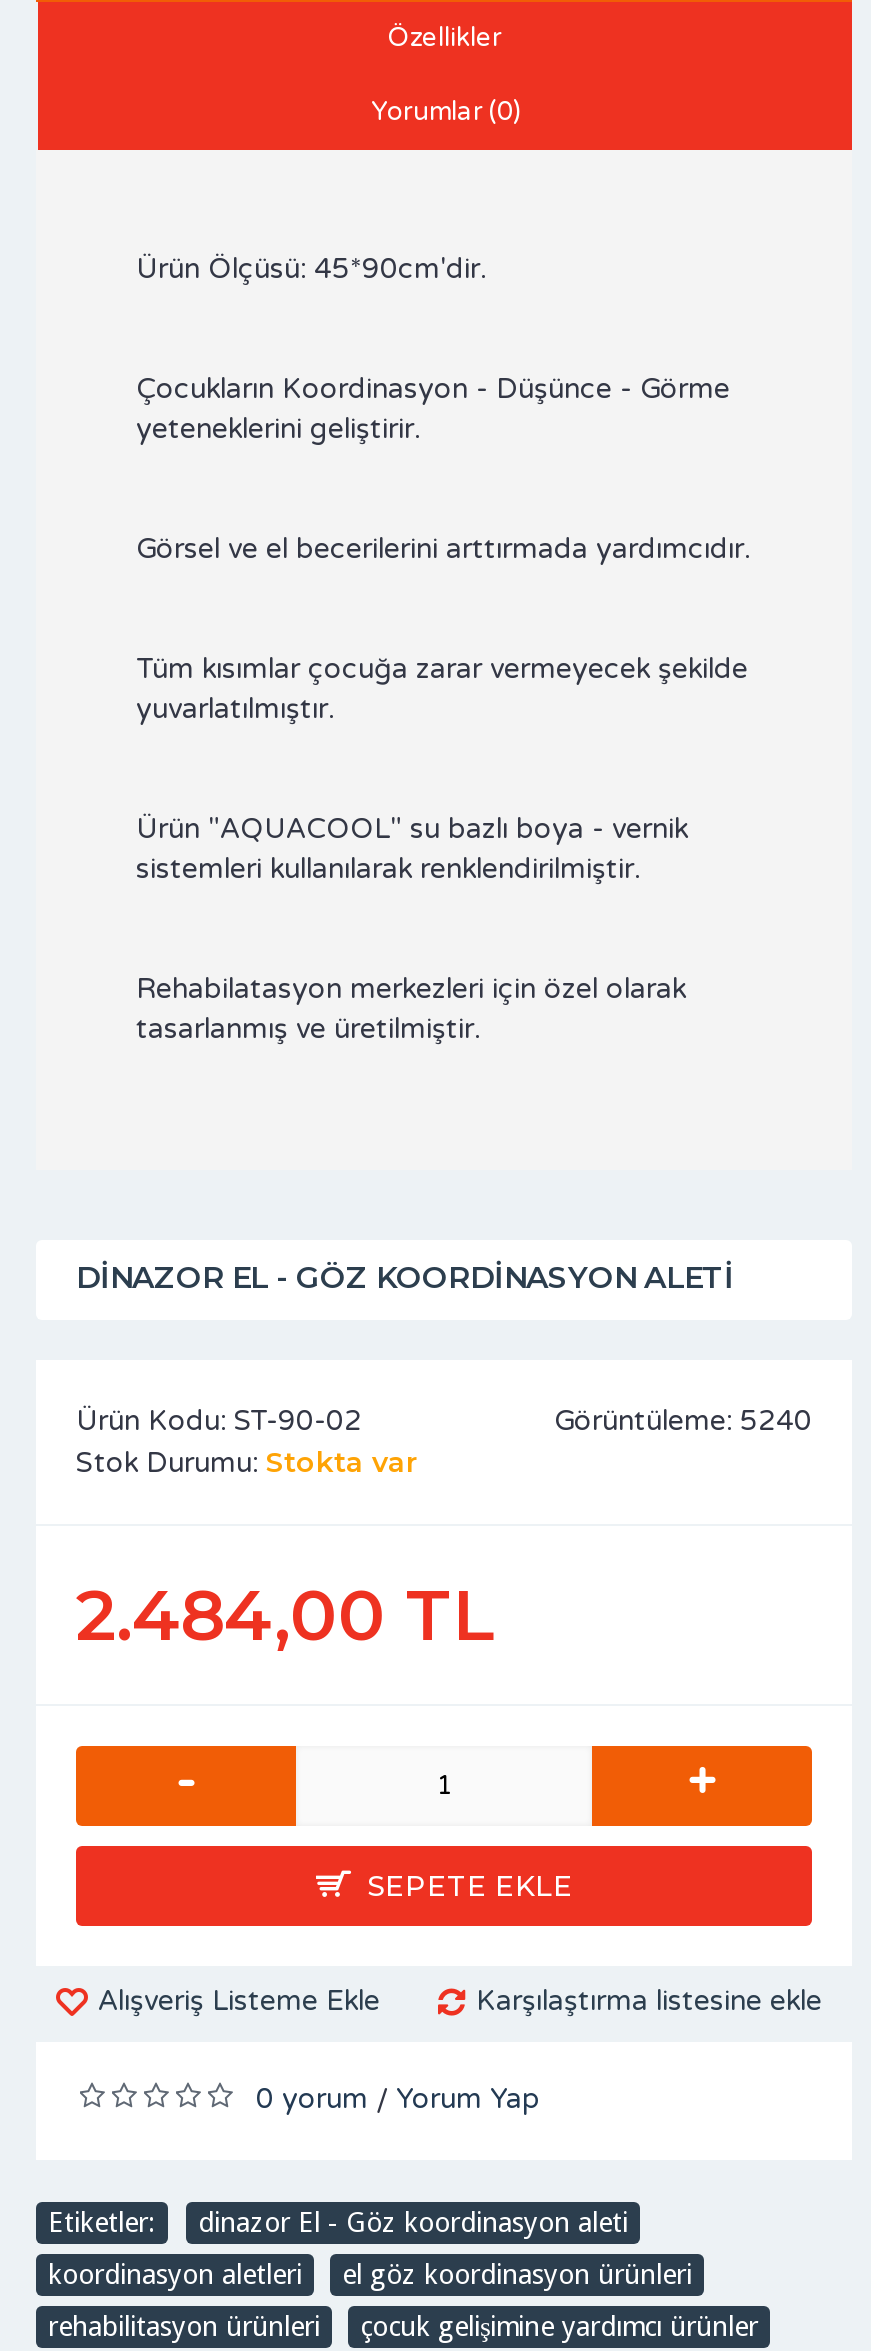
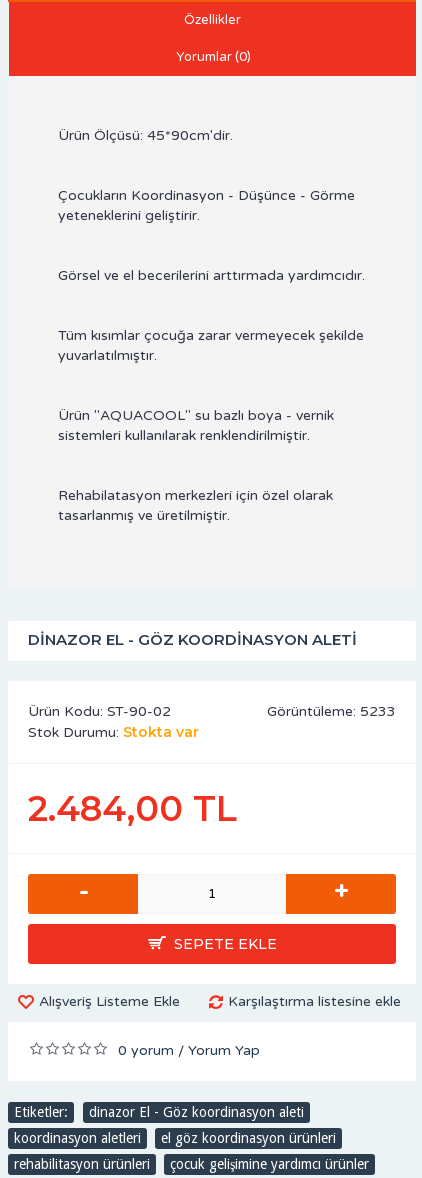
- Görüntüleme: 5240
+ Görüntüleme: 5233
